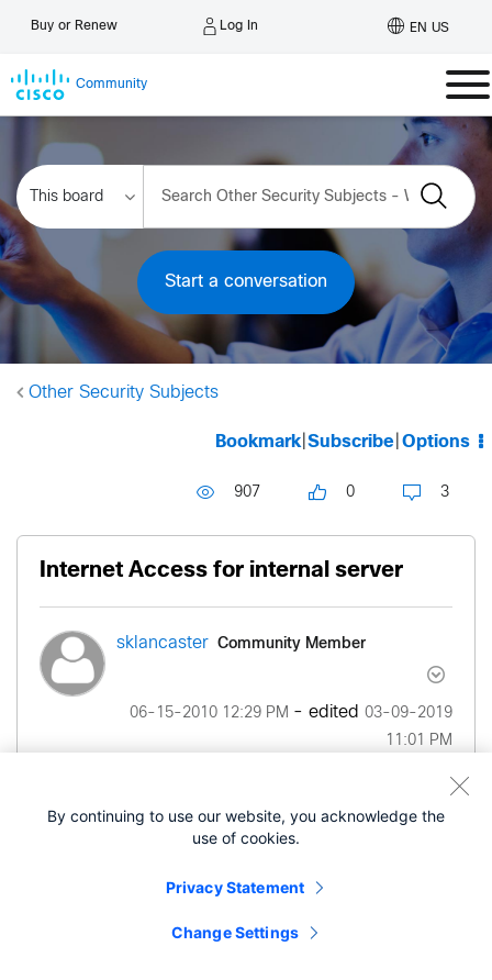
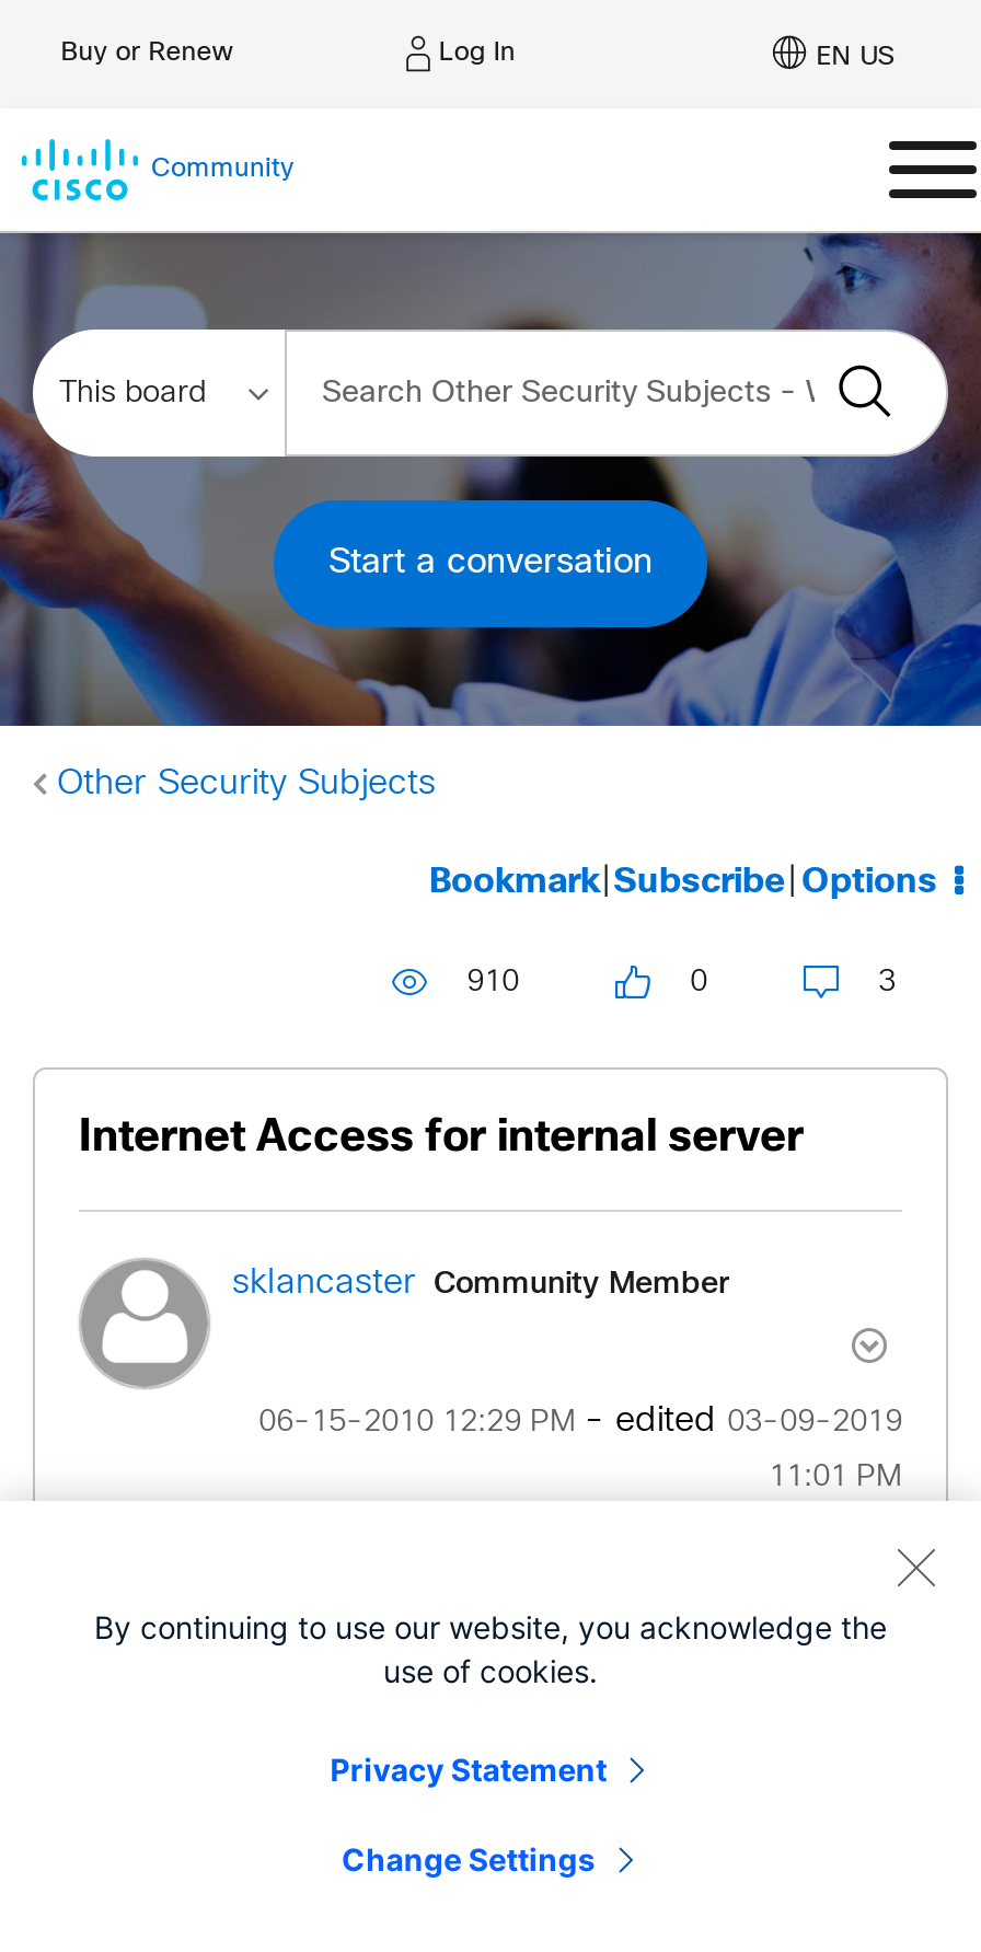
- 907
+ 910
